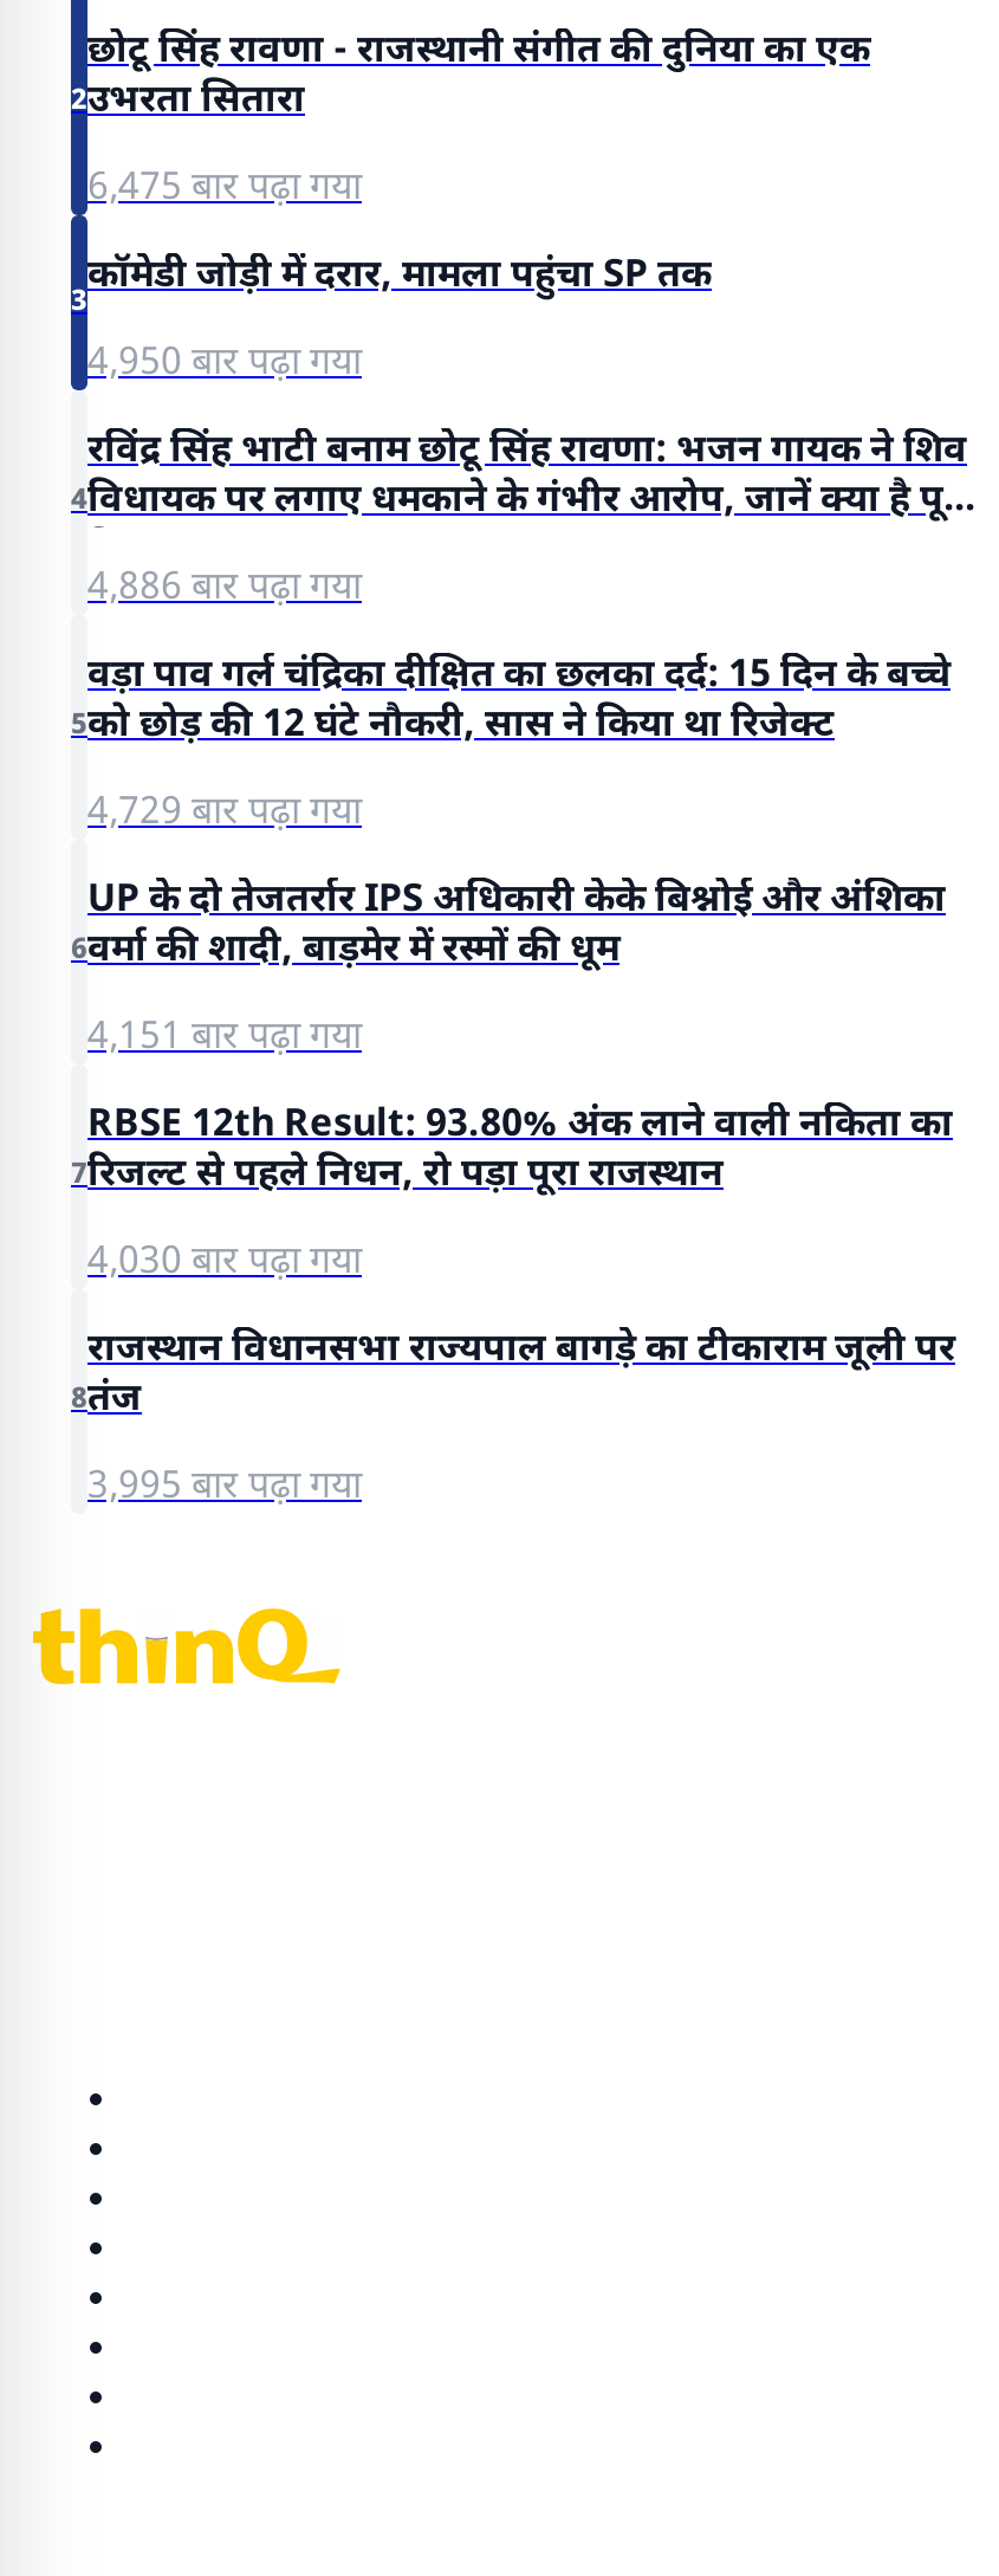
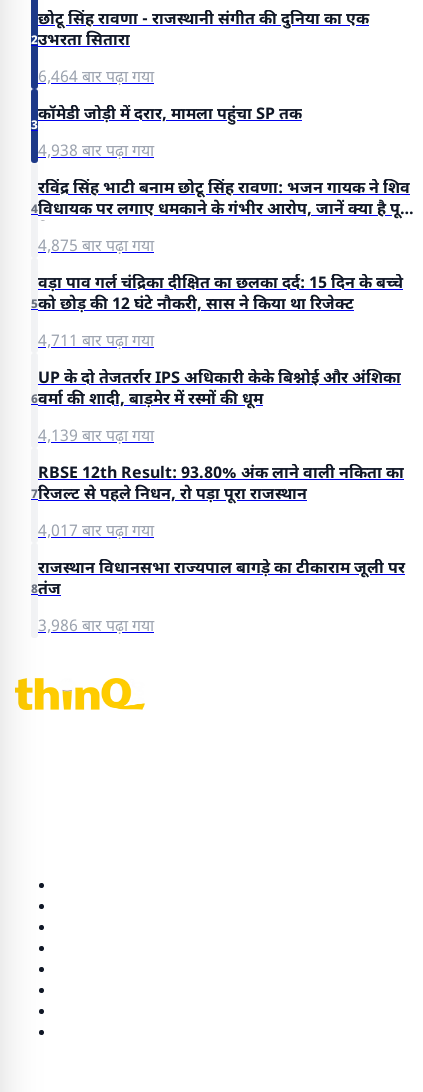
- 6,475 बार पढ़ा गया
+ 6,464 बार पढ़ा गया

- 4,950 बार पढ़ा गया
+ 4,938 बार पढ़ा गया

- 4,886 बार पढ़ा गया
+ 4,875 बार पढ़ा गया

- 4,729 बार पढ़ा गया
+ 4,711 बार पढ़ा गया

- 4,151 बार पढ़ा गया
+ 4,139 बार पढ़ा गया

- 4,030 बार पढ़ा गया
+ 4,017 बार पढ़ा गया

- 3,995 बार पढ़ा गया
+ 3,986 बार पढ़ा गया
